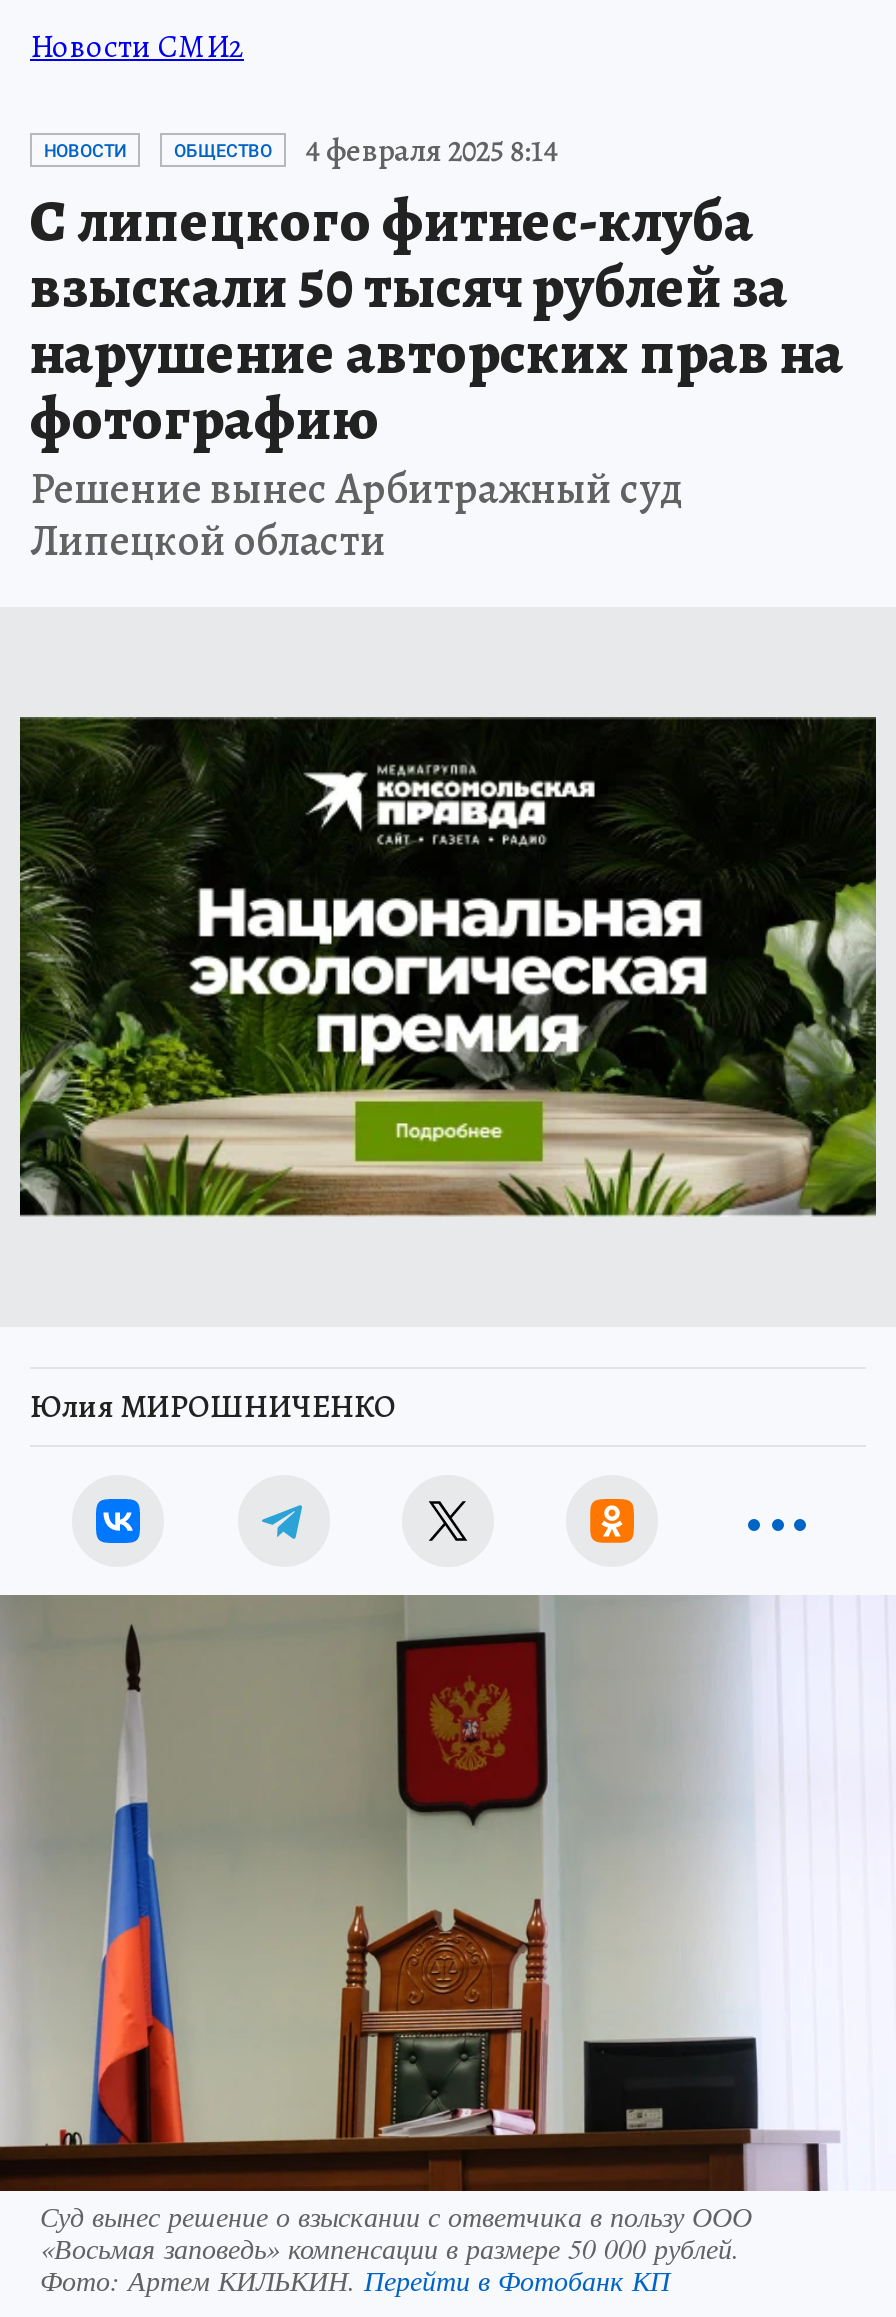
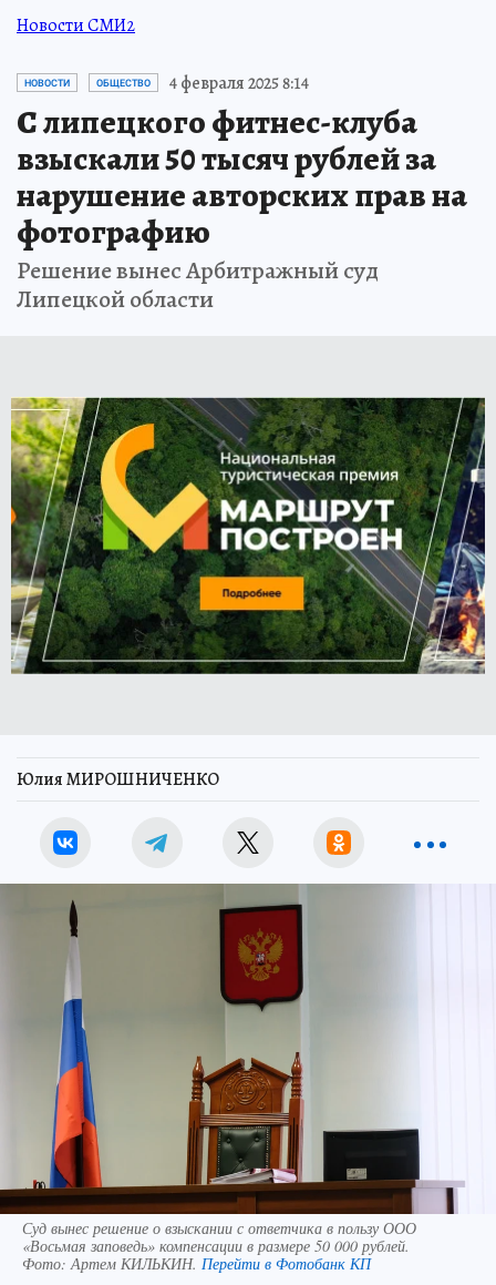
- [image]
+ [image]
